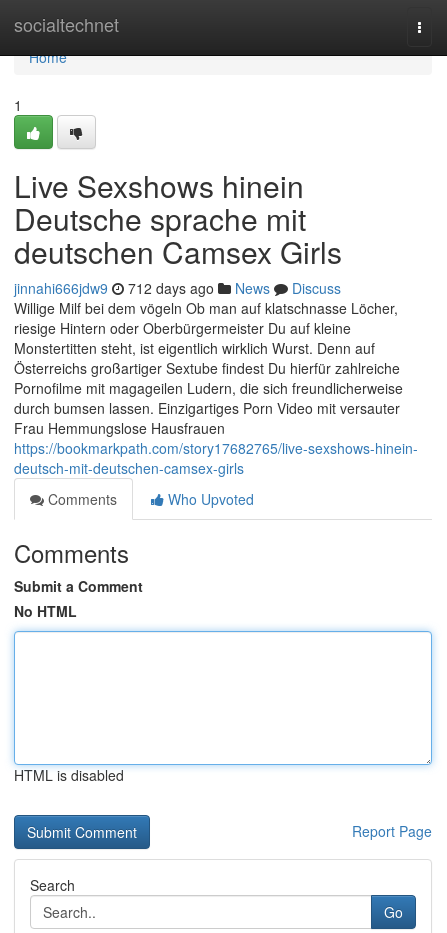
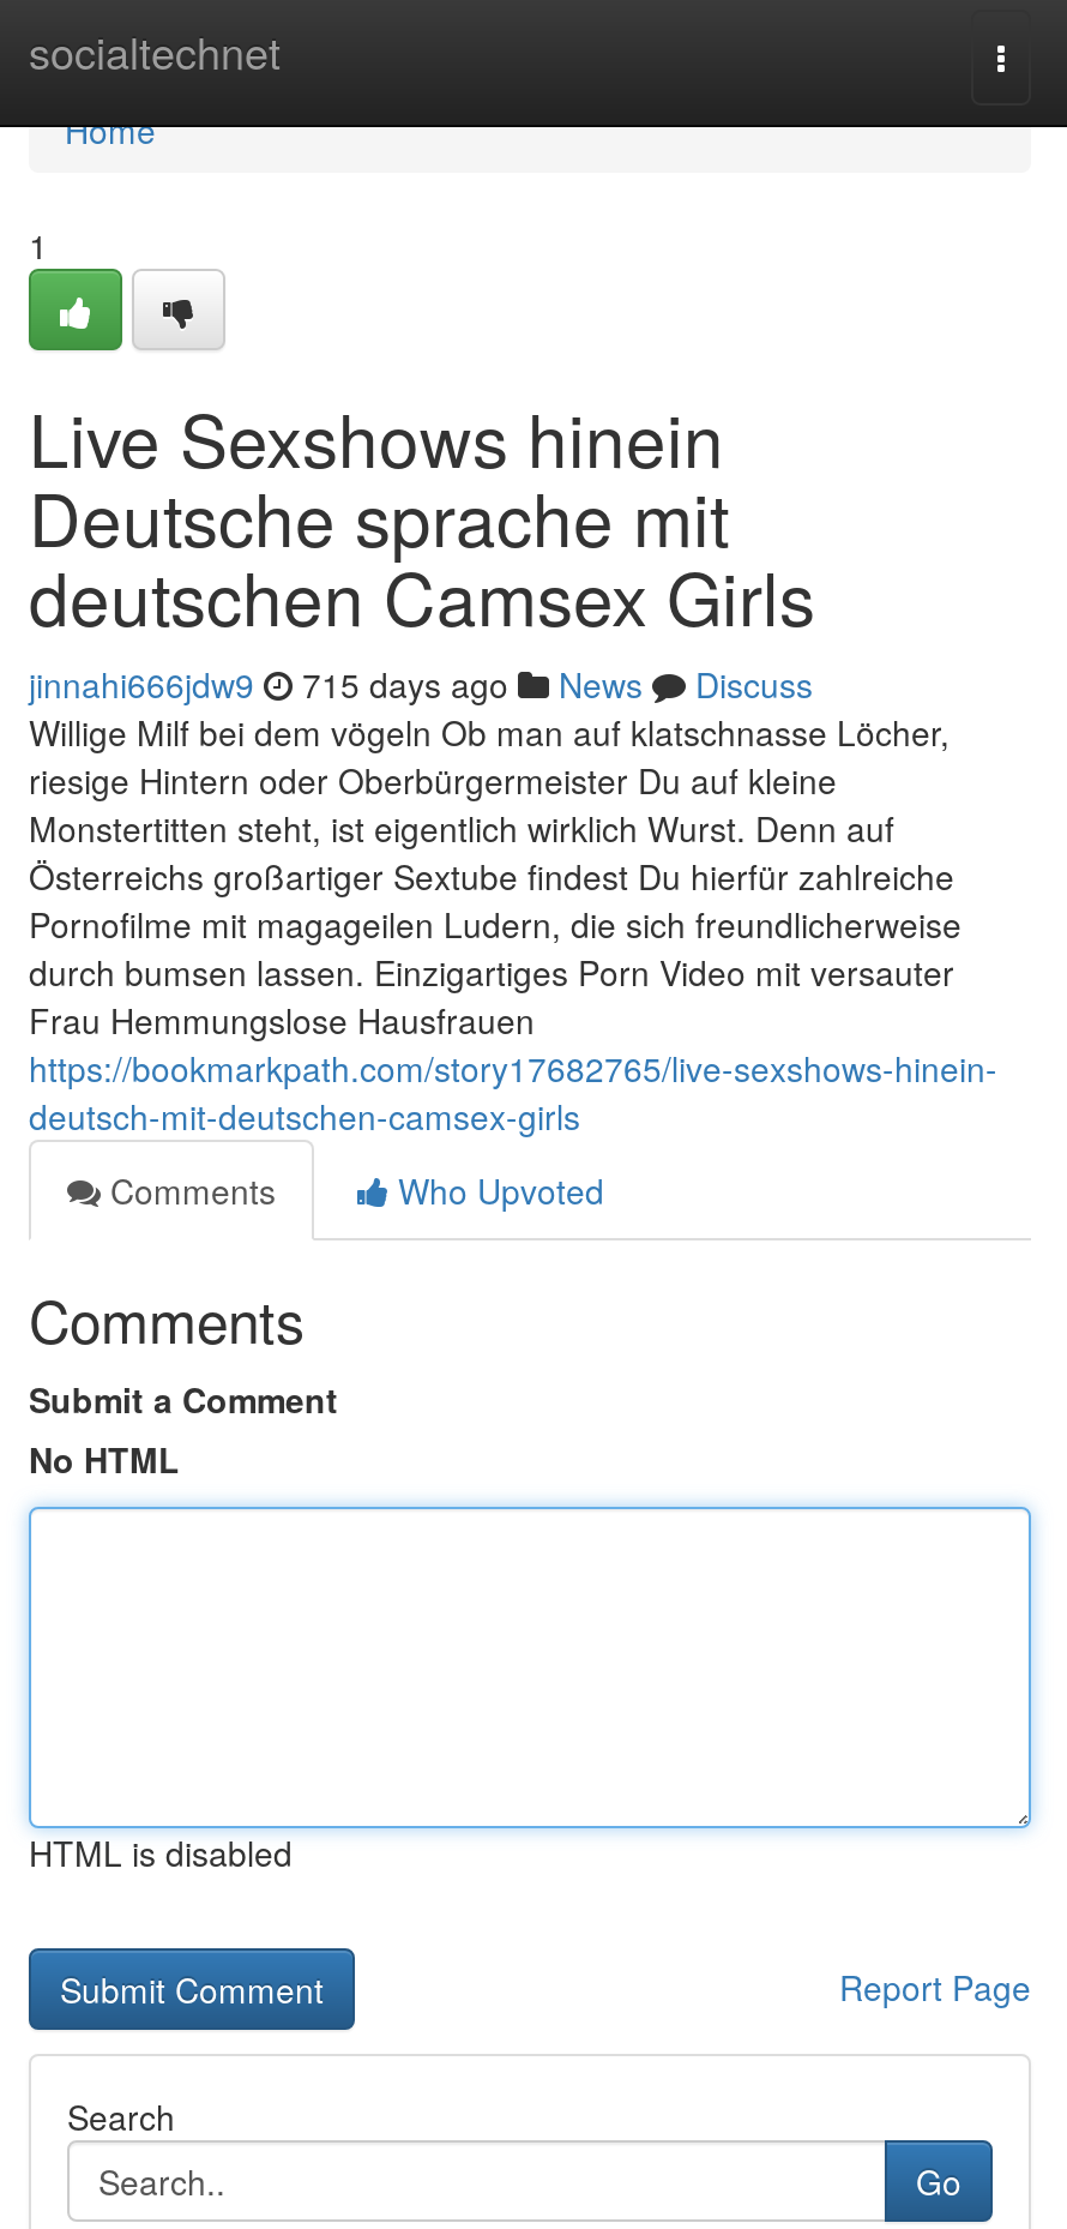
- jinnahi666jdw9 712 days ago News Discuss
+ jinnahi666jdw9 715 days ago News Discuss
